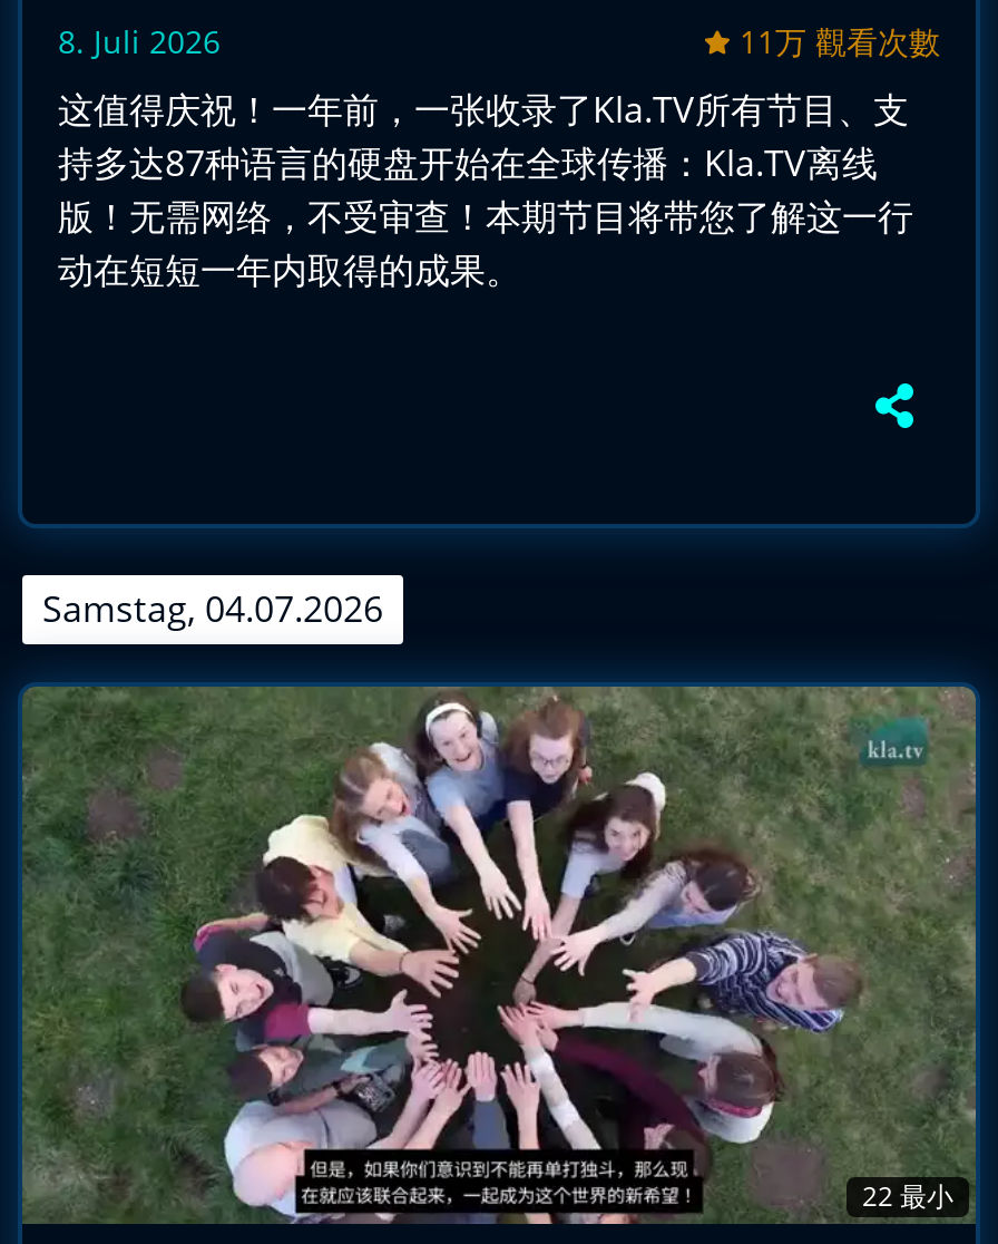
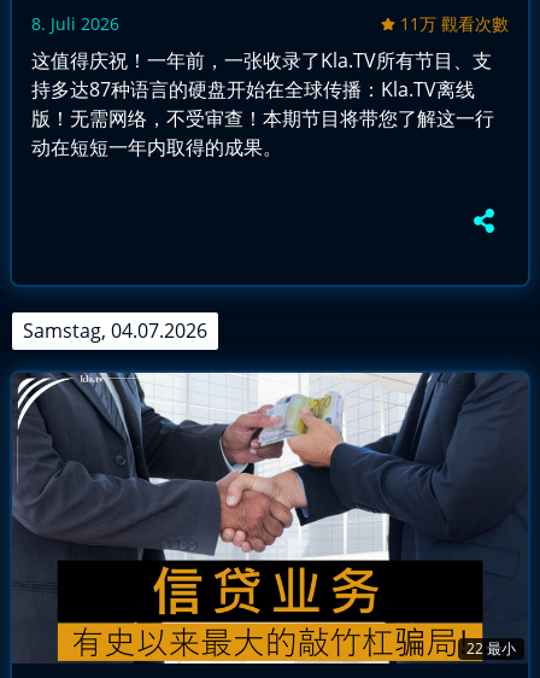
- [image]
+ [image]
